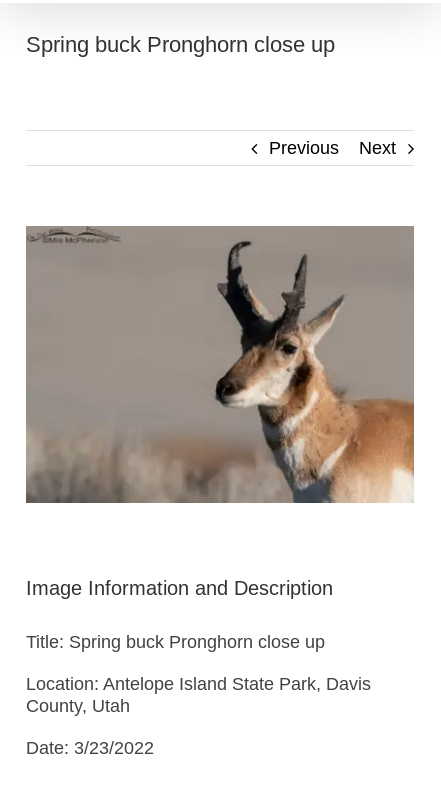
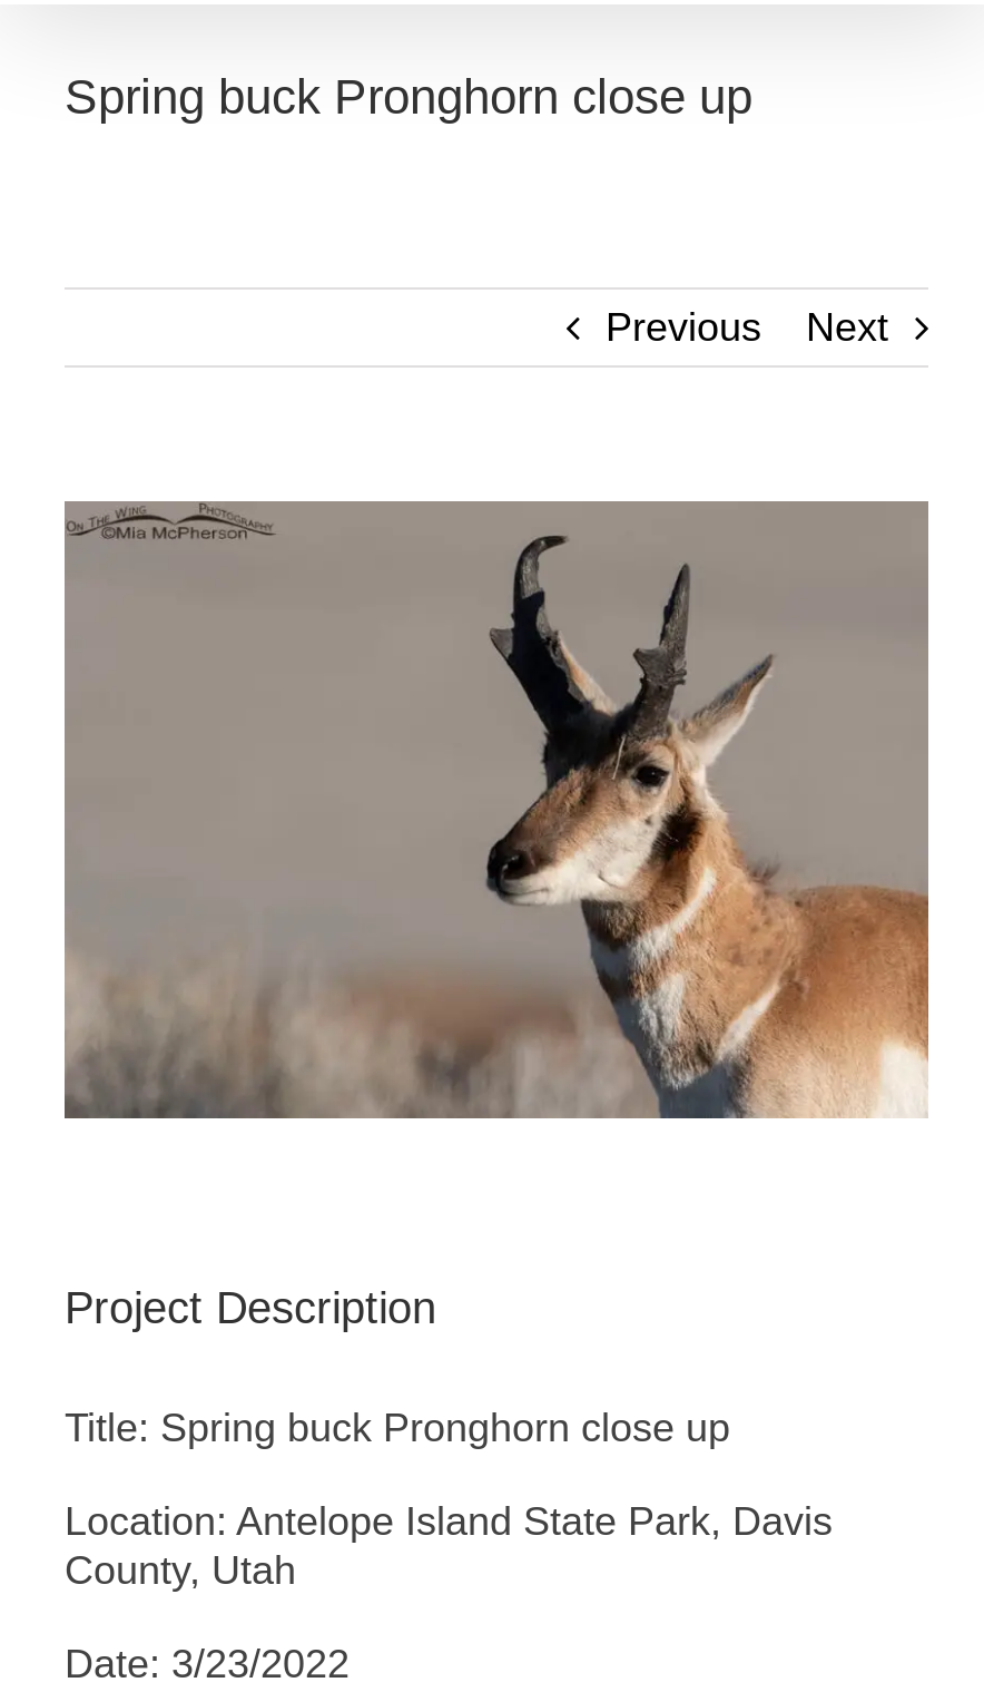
- Image Information and Description
+ Project Description
